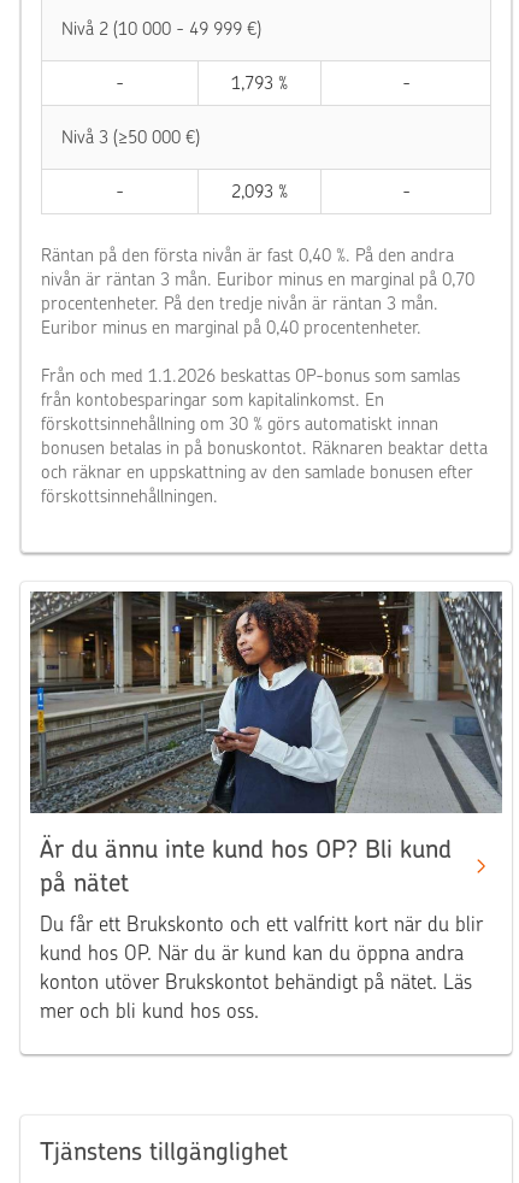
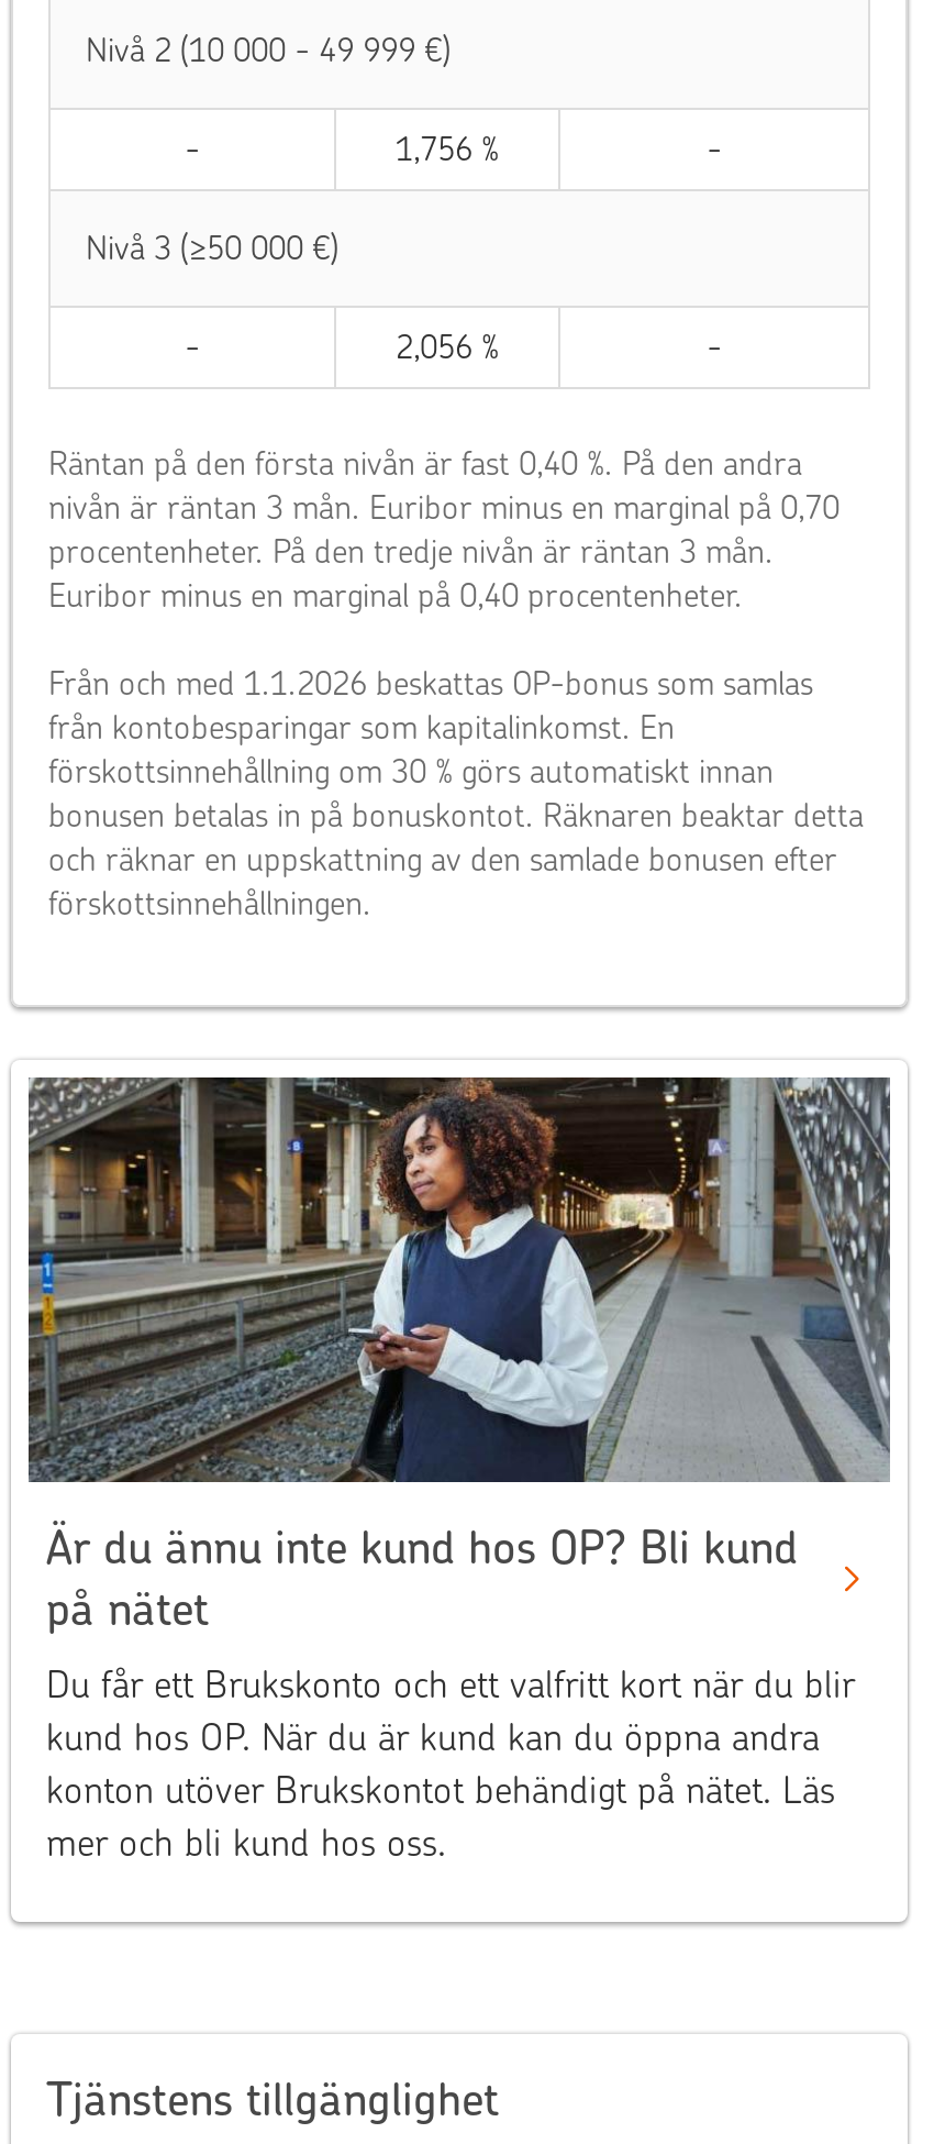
- 1,793 %
+ 1,756 %

- 2,093 %
+ 2,056 %
